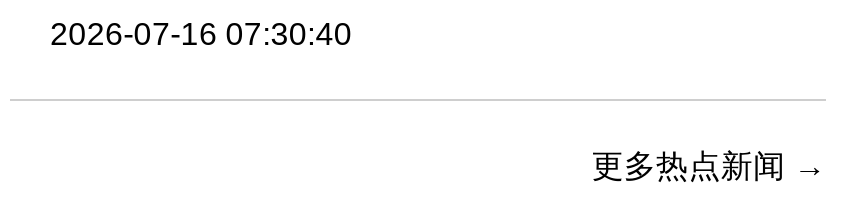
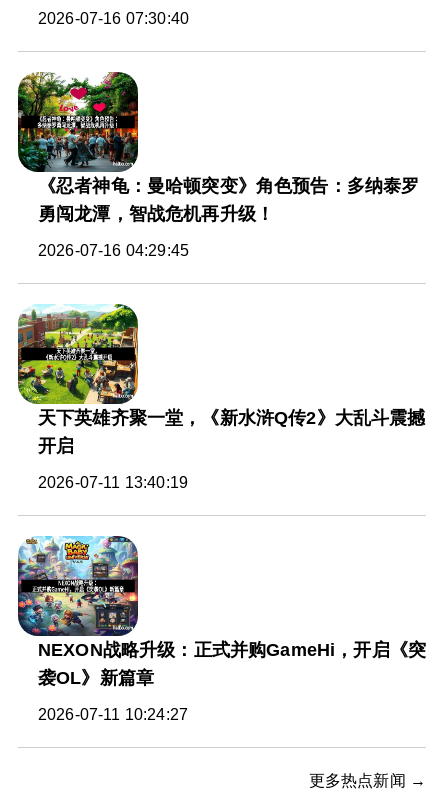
+ [image]
+ 《忍者神龟：曼哈顿突变》角色预告：多纳泰罗
+ 勇闯龙潭，智战危机再升级！
+ 2026-07-16 04:29:45

+ [image]
+ 天下英雄齐聚一堂，《新水浒Q传2》大乱斗震撼
+ 开启
+ 2026-07-11 13:40:19

+ [image]
+ NEXON战略升级：正式并购GameHi，开启《突
+ 袭OL》新篇章
+ 2026-07-11 10:24:27
